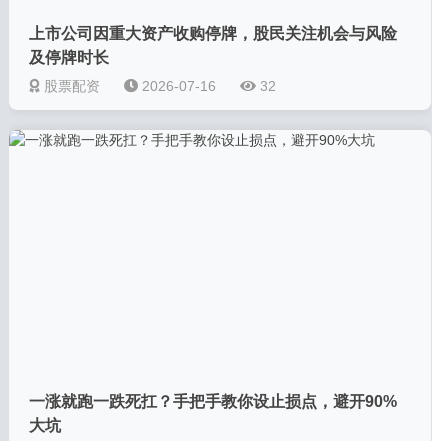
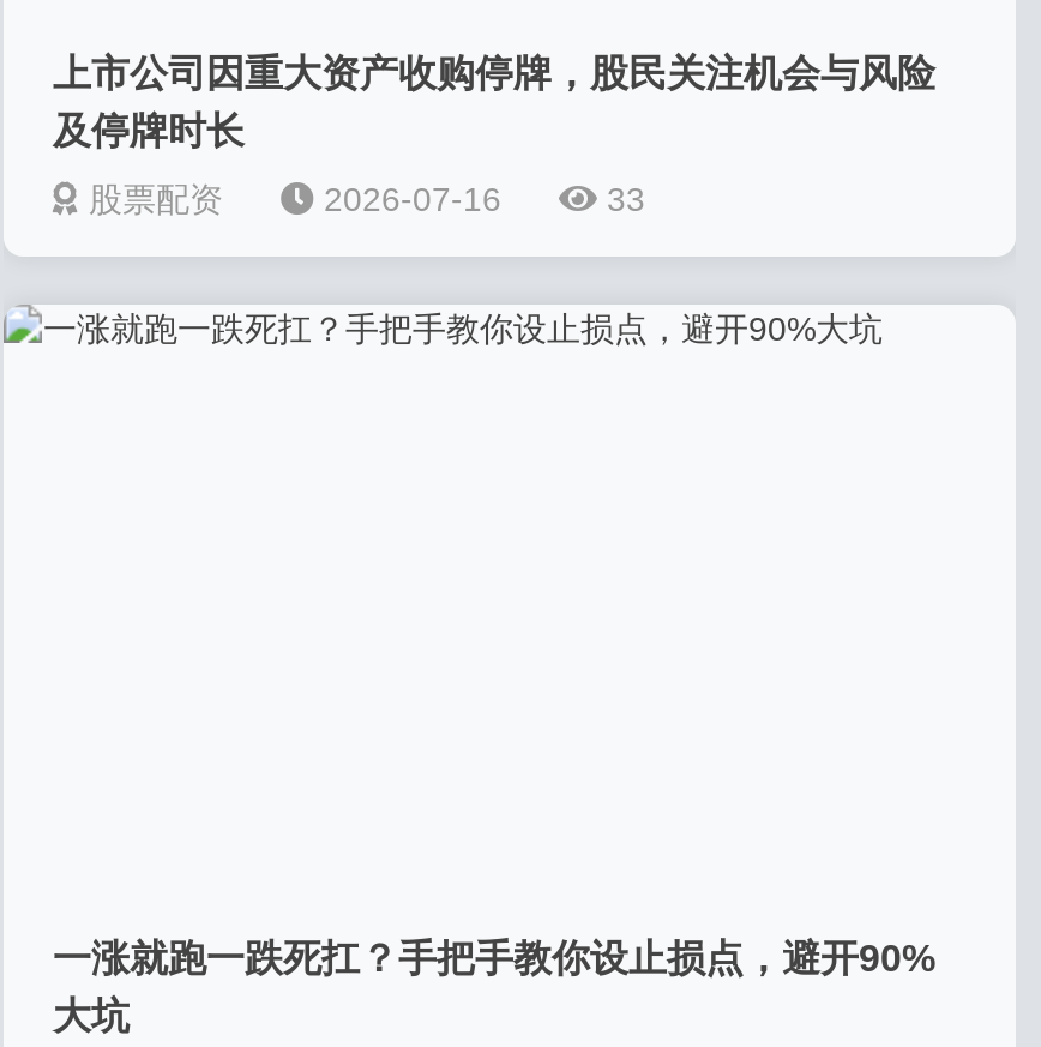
- 32
+ 33
